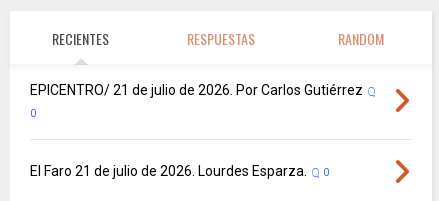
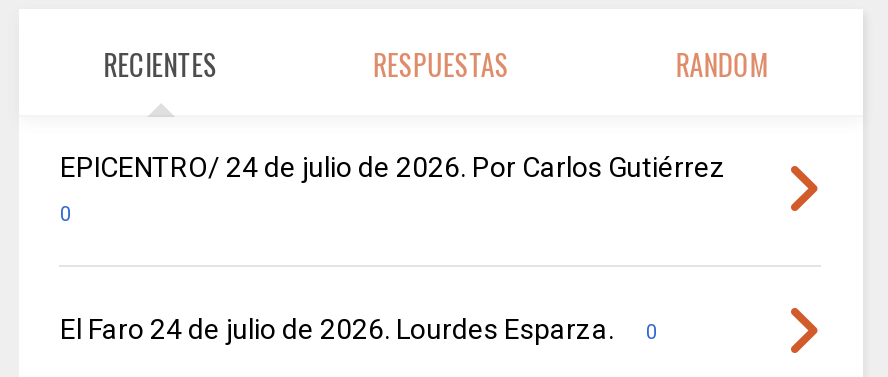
- EPICENTRO/ 21 de julio de 2026. Por Carlos Gutiérrez
+ EPICENTRO/ 24 de julio de 2026. Por Carlos Gutiérrez

- El Faro 21 de julio de 2026. Lourdes Esparza.
+ El Faro 24 de julio de 2026. Lourdes Esparza.
